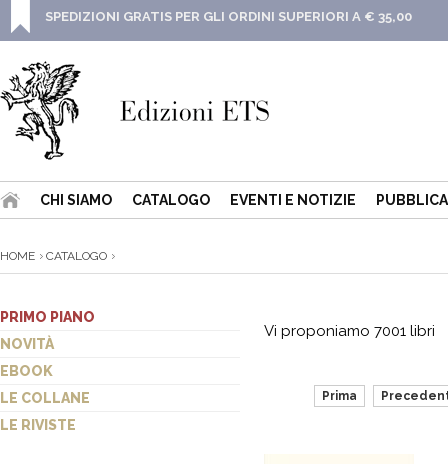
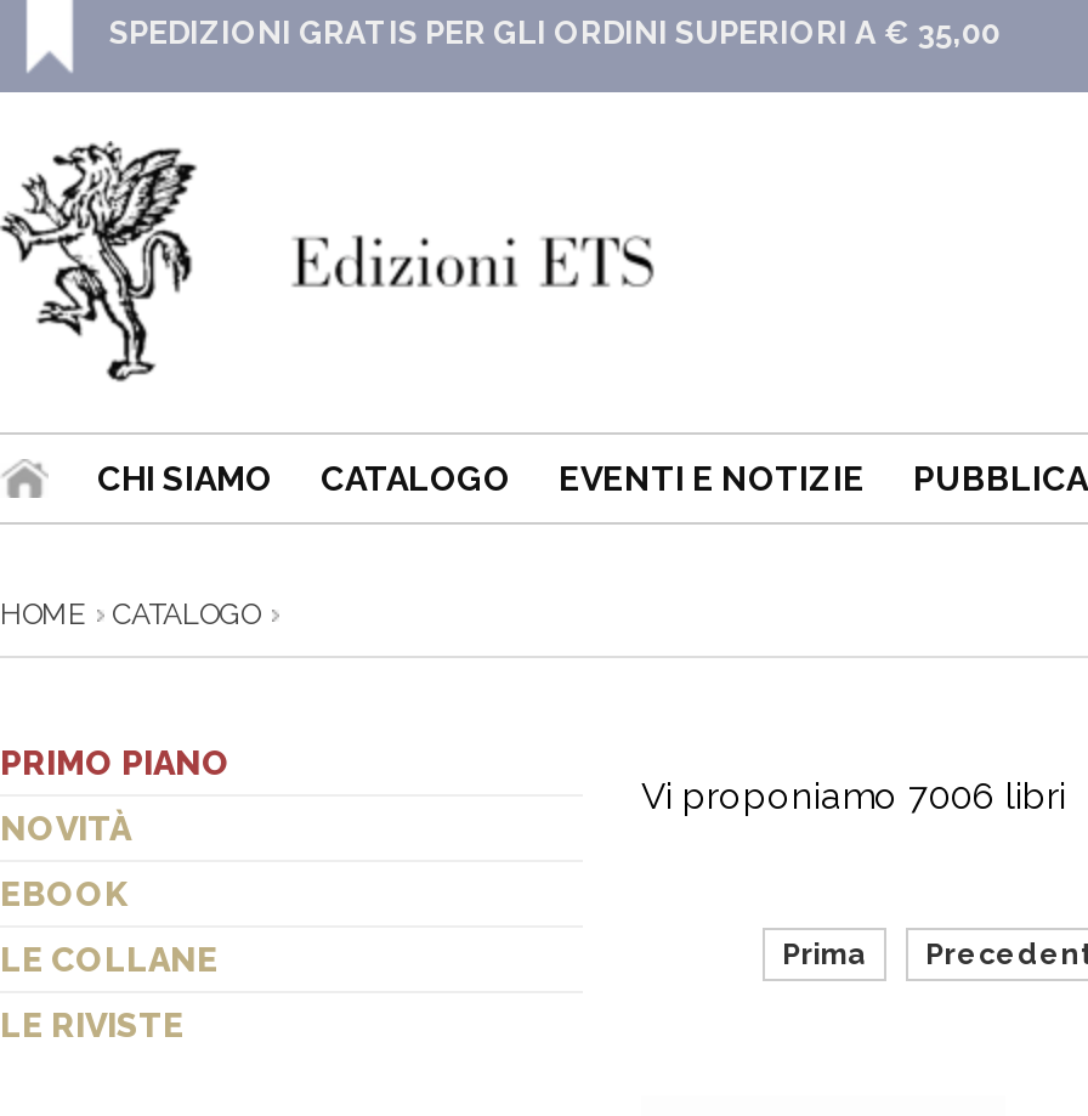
- Vi proponiamo 7001 libri
+ Vi proponiamo 7006 libri
